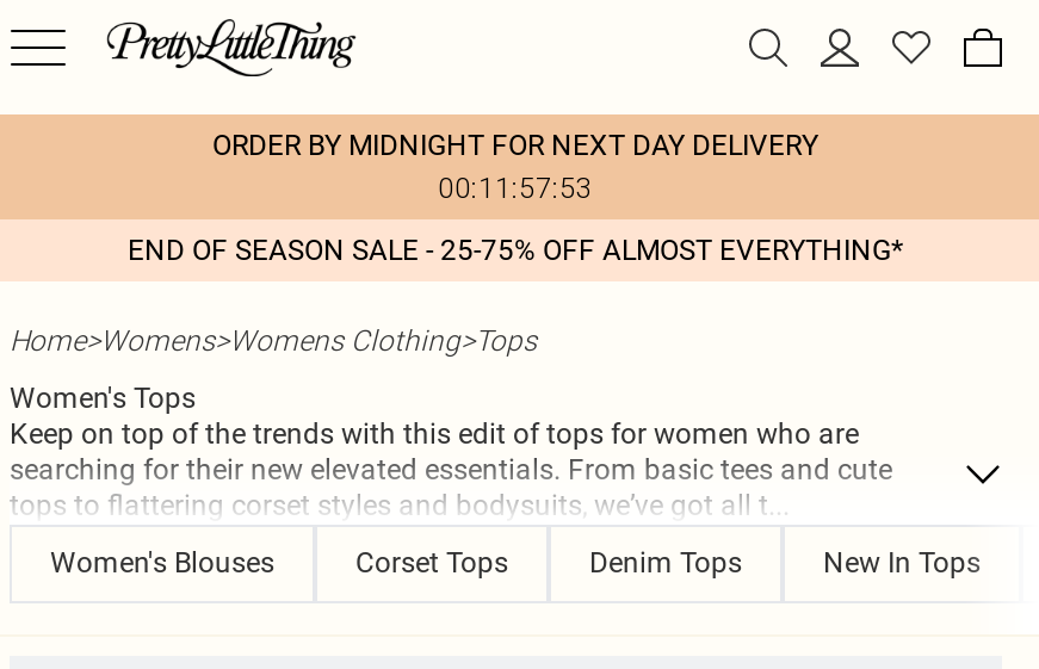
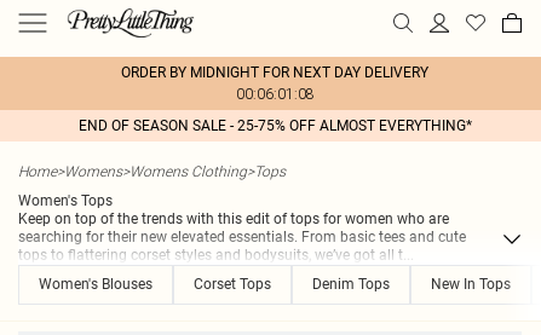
- 00:11:57:53
+ 00:06:01:08
